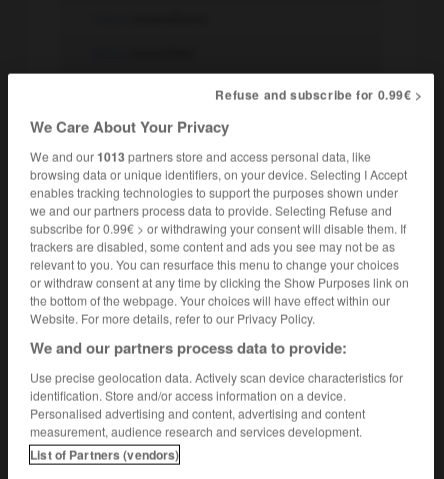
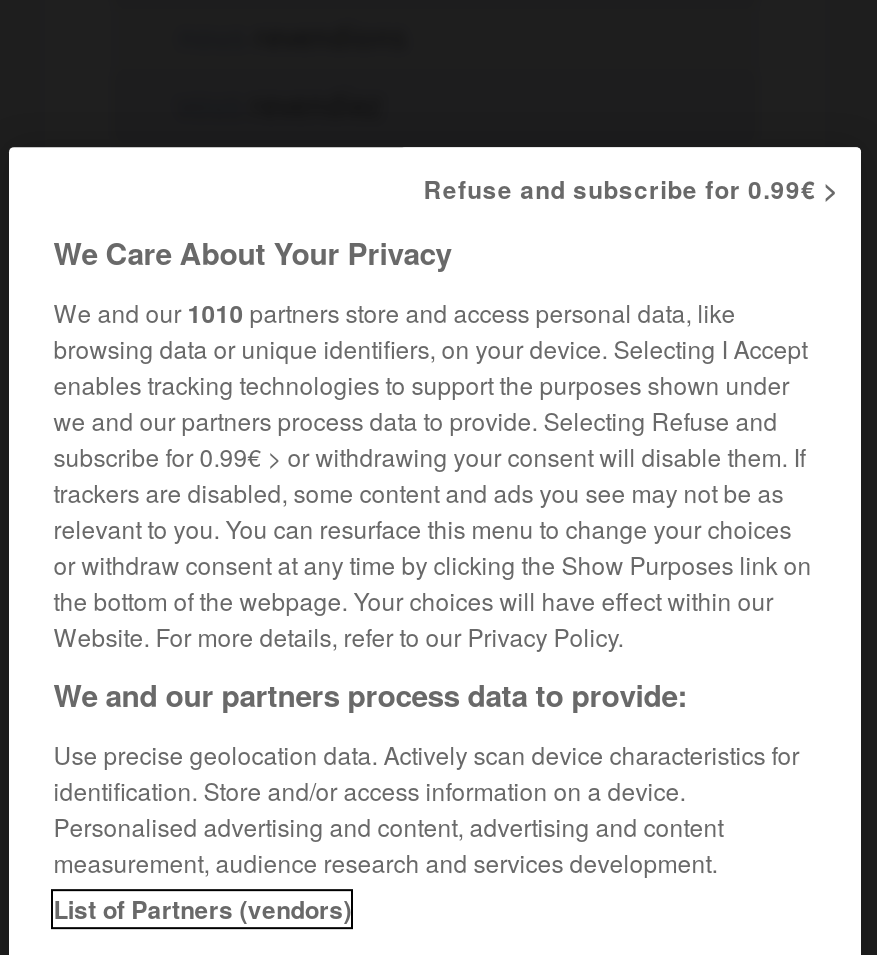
- We and our 1013 partners store and access personal data, like
+ We and our 1010 partners store and access personal data, like
